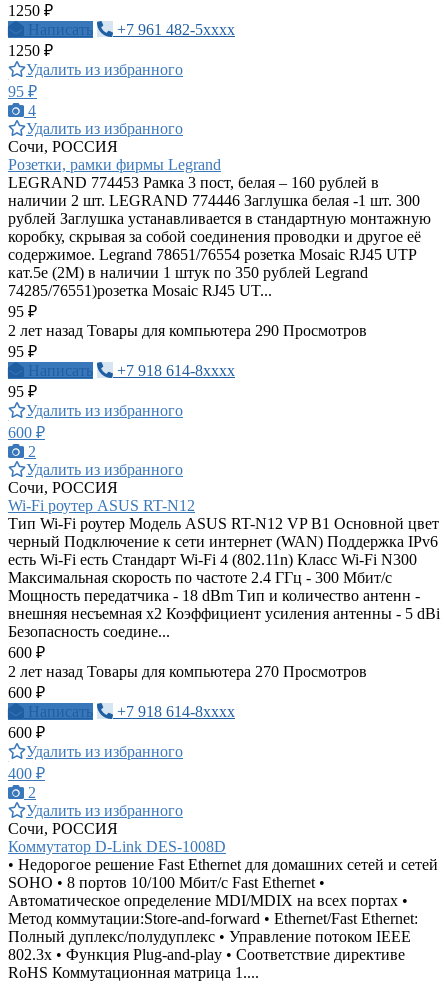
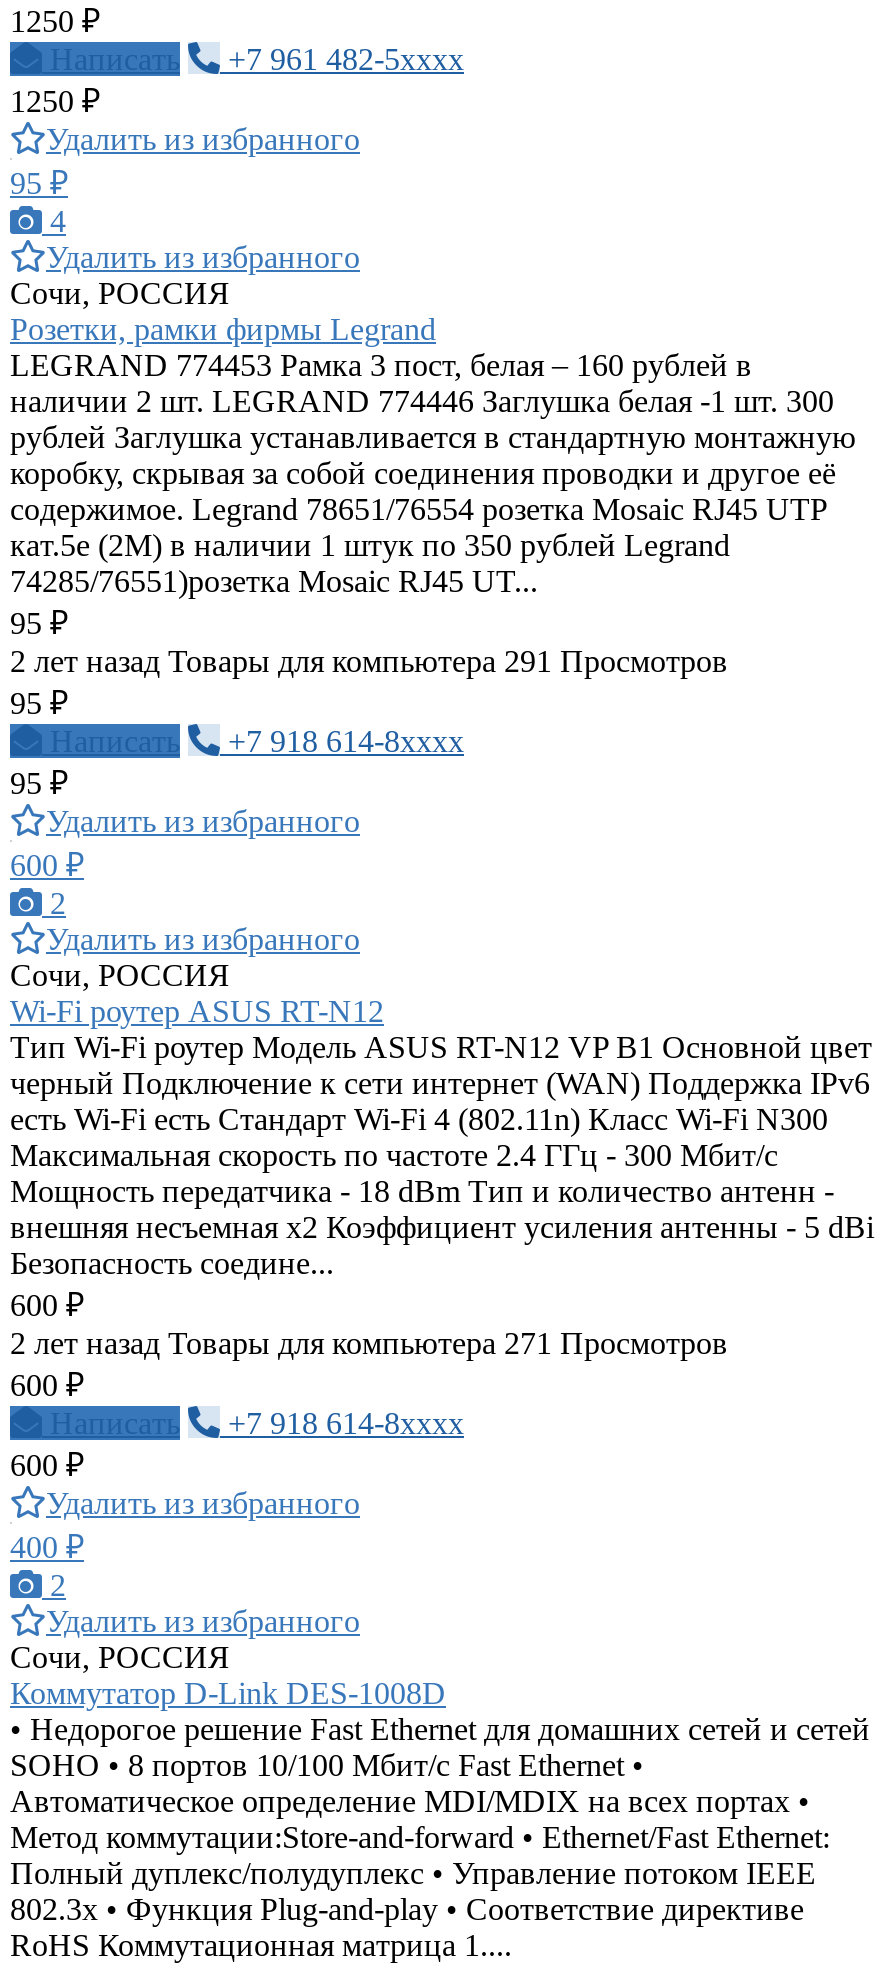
- 2 лет назад Товары для компьютера 290 Просмотров
+ 2 лет назад Товары для компьютера 291 Просмотров

- 2 лет назад Товары для компьютера 270 Просмотров
+ 2 лет назад Товары для компьютера 271 Просмотров
